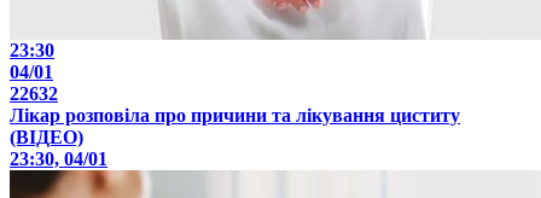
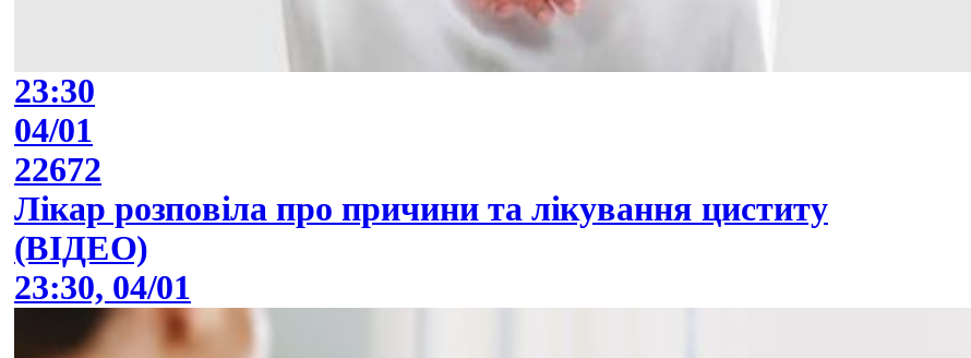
- 22632
+ 22672
